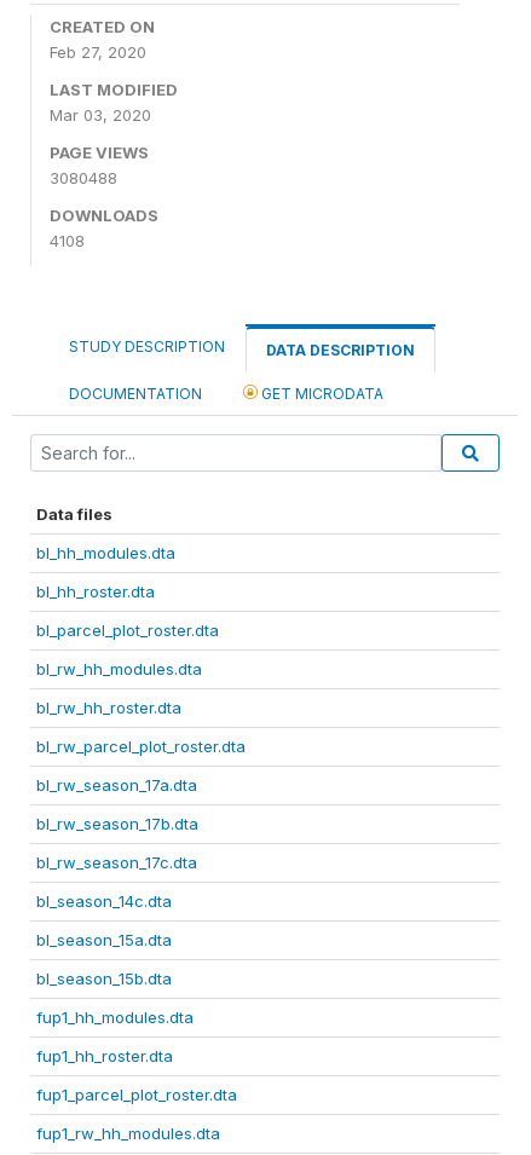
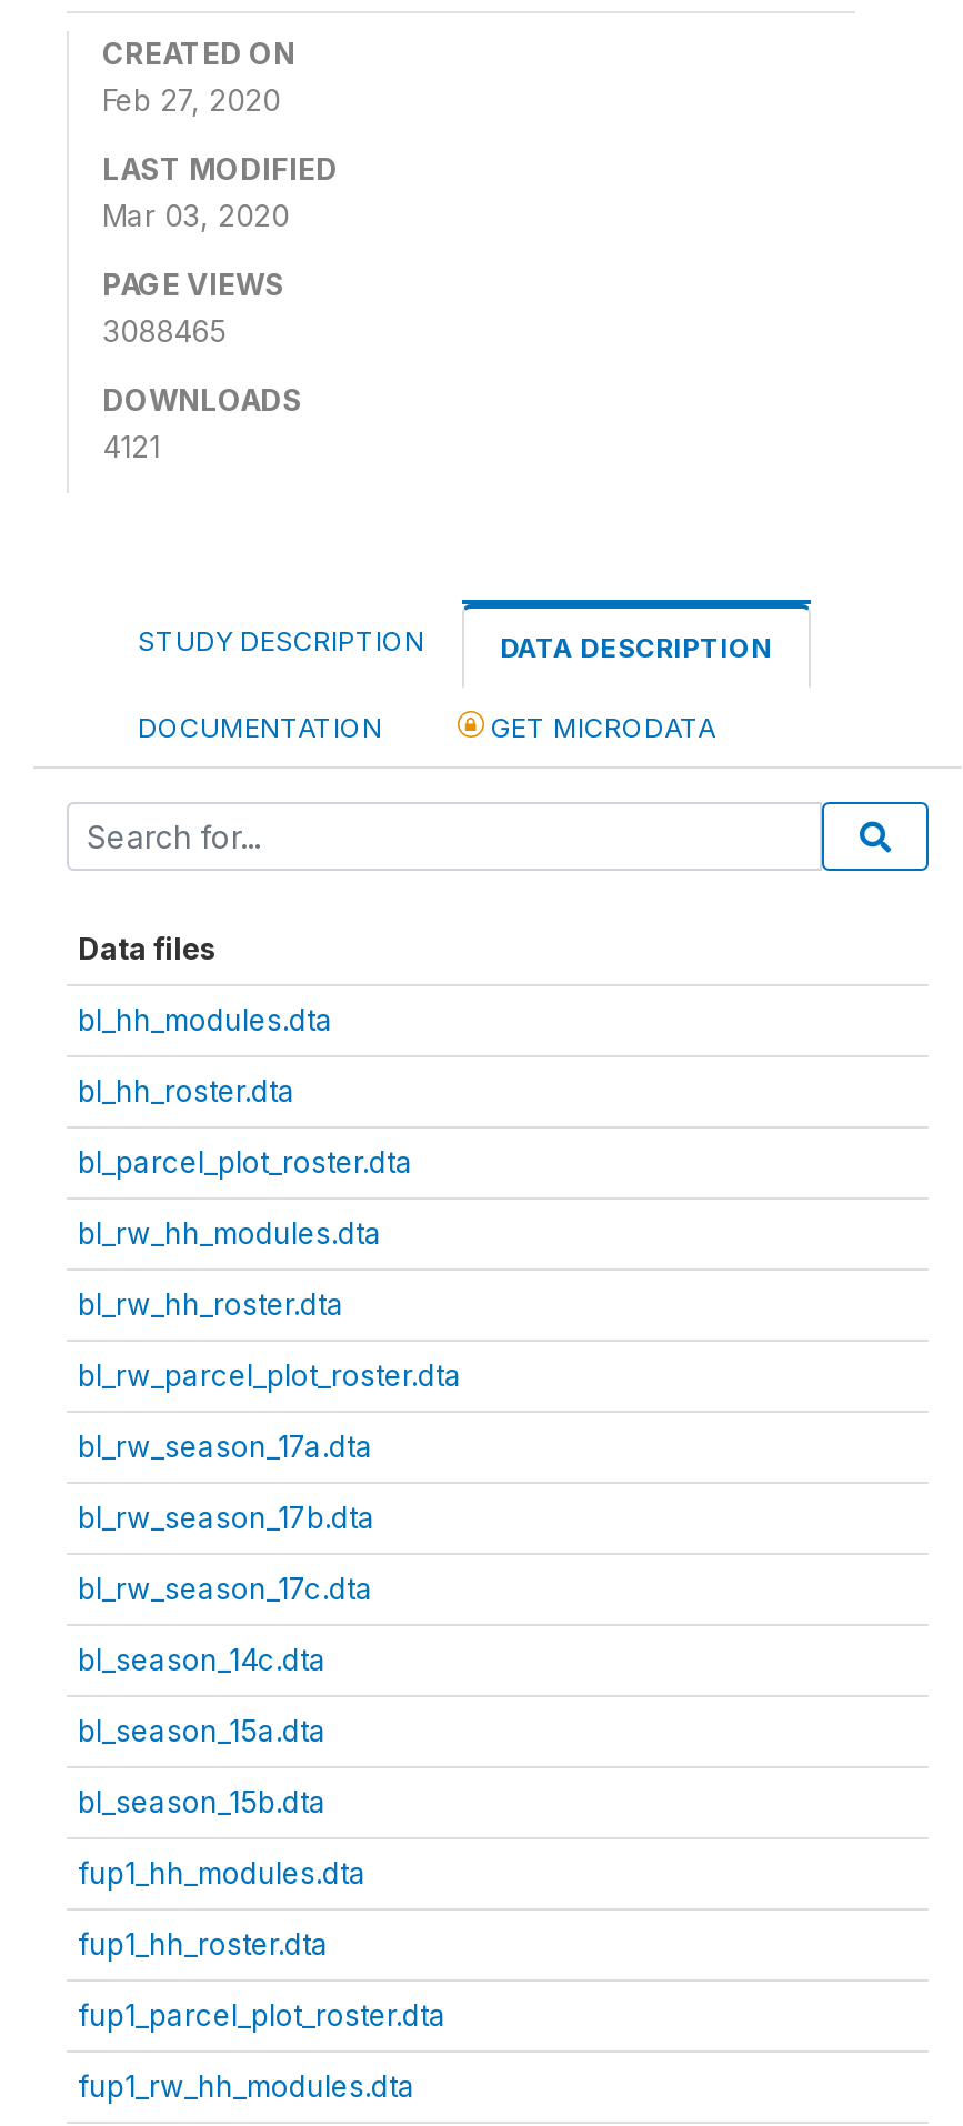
- 3080488
+ 3088465

- 4108
+ 4121
